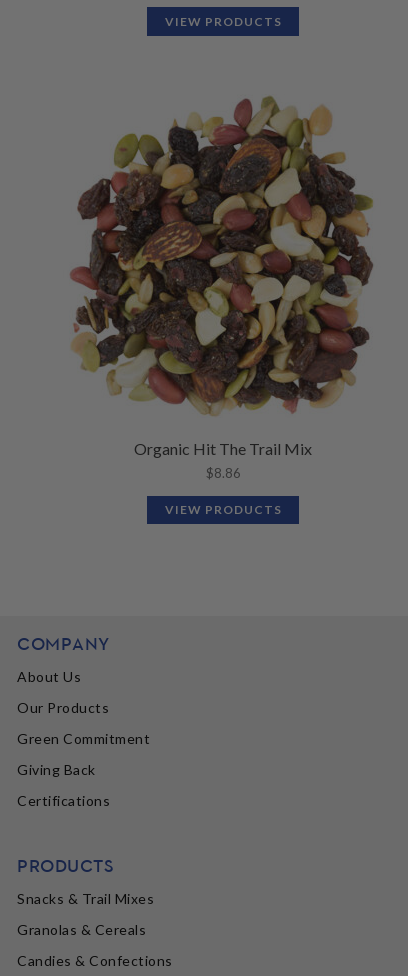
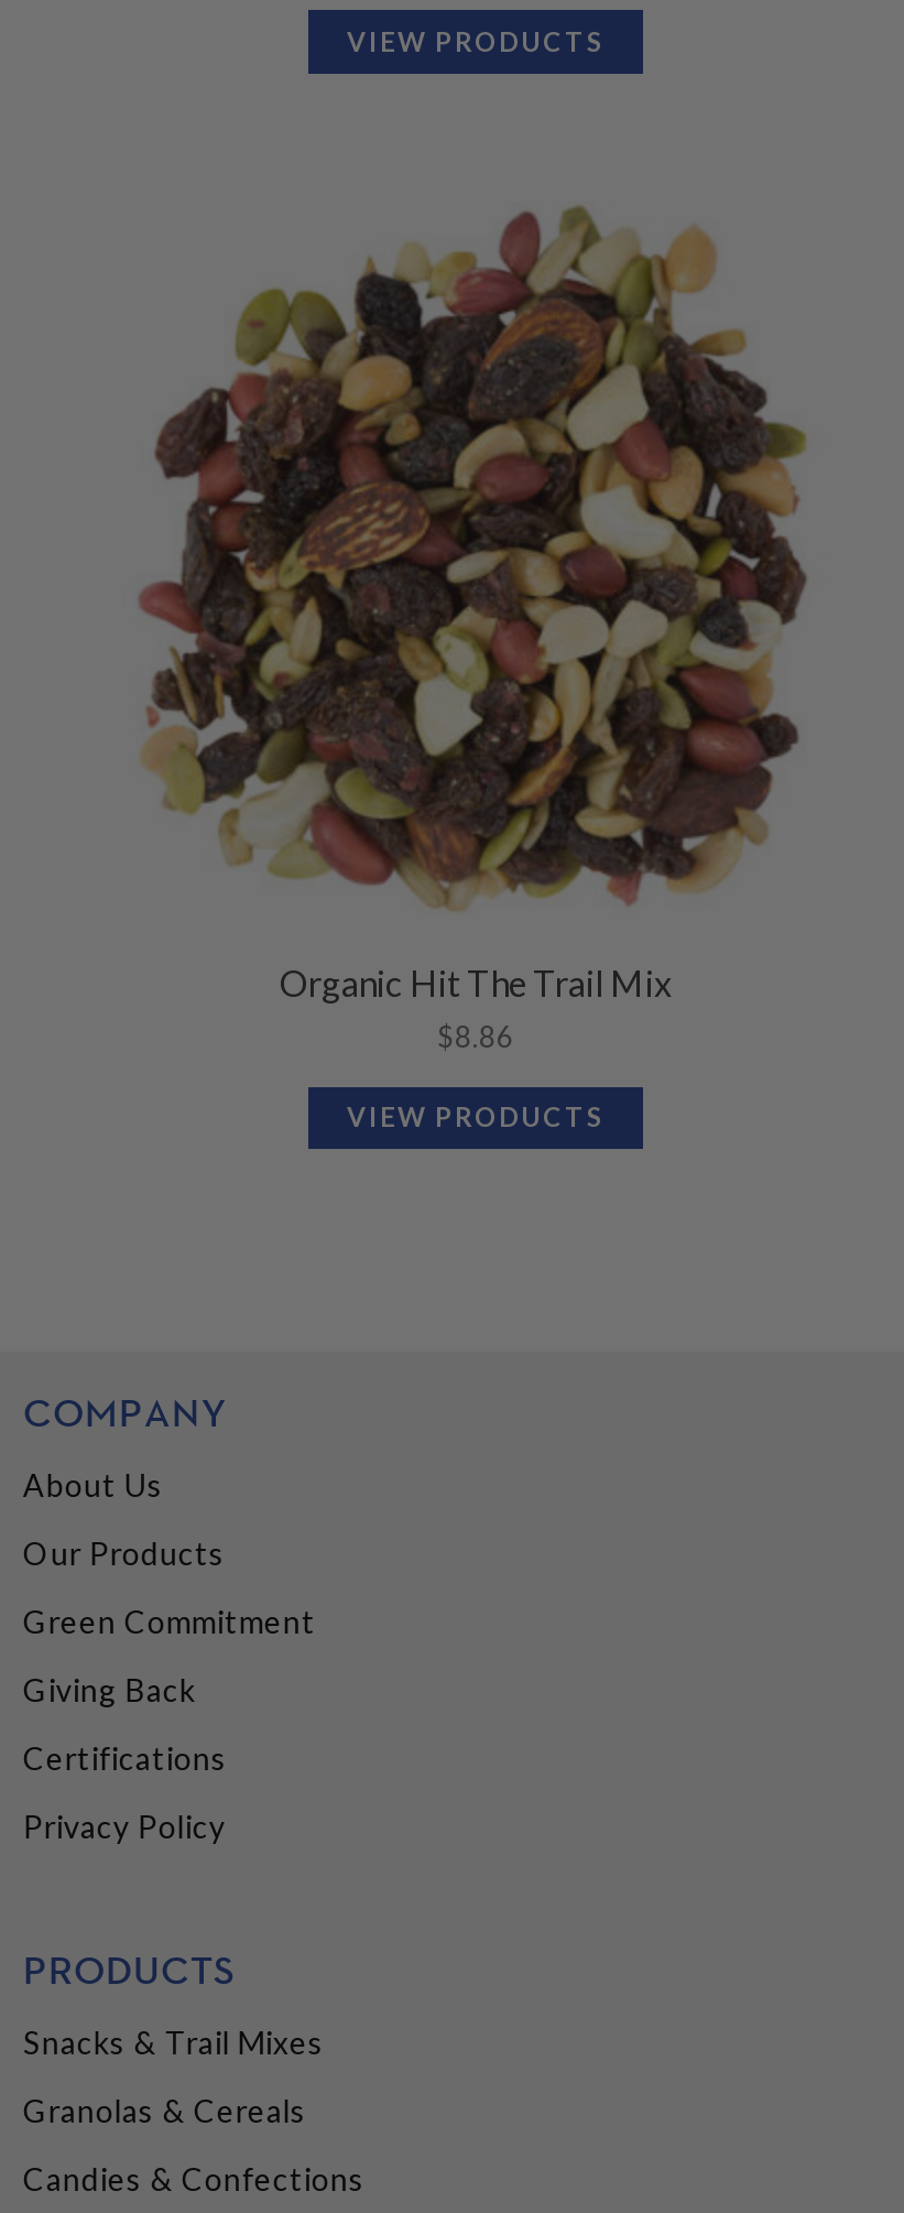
+ Privacy Policy
